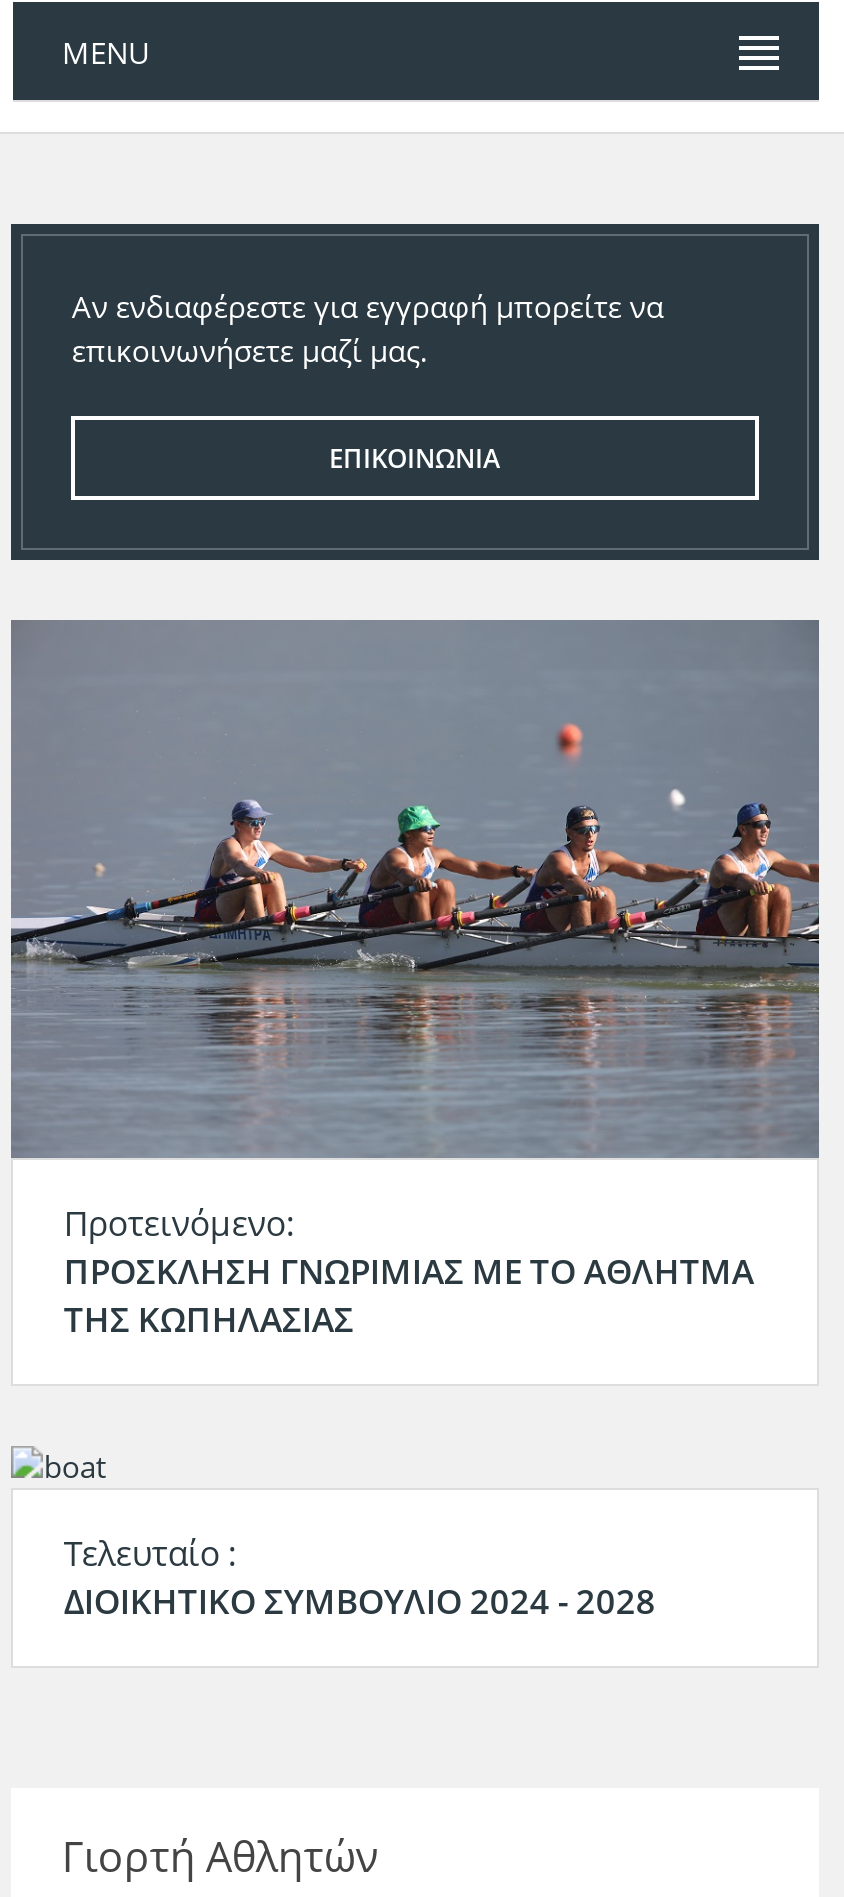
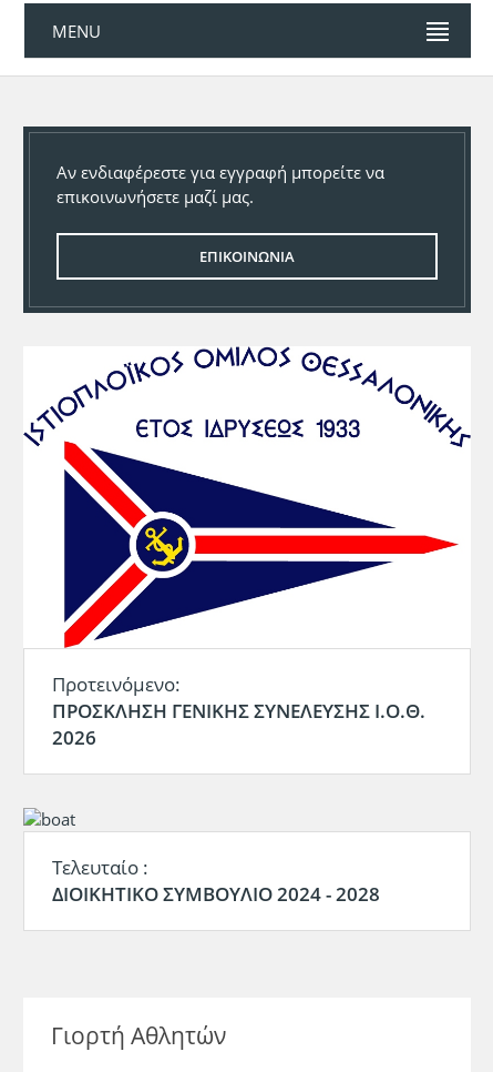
- [image]
+ [image]

- ΠΡΟΣΚΛΗΣΗ ΓΝΩΡΙΜΙΑΣ ΜΕ ΤΟ ΑΘΛΗΤΜΑ
- ΤΗΣ ΚΩΠΗΛΑΣΙΑΣ
+ ΠΡΟΣΚΛΗΣΗ ΓΕΝΙΚΗΣ ΣΥΝΕΛΕΥΣΗΣ Ι.Ο.Θ.
+ 2026
